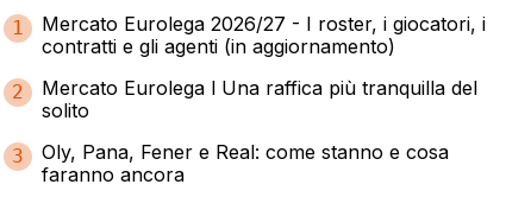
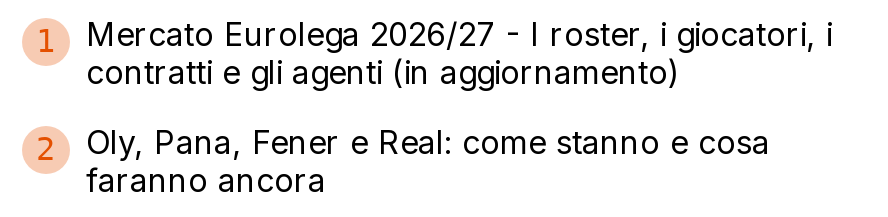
- Mercato Eurolega l Una raffica più tranquilla del
- solito
- 3
